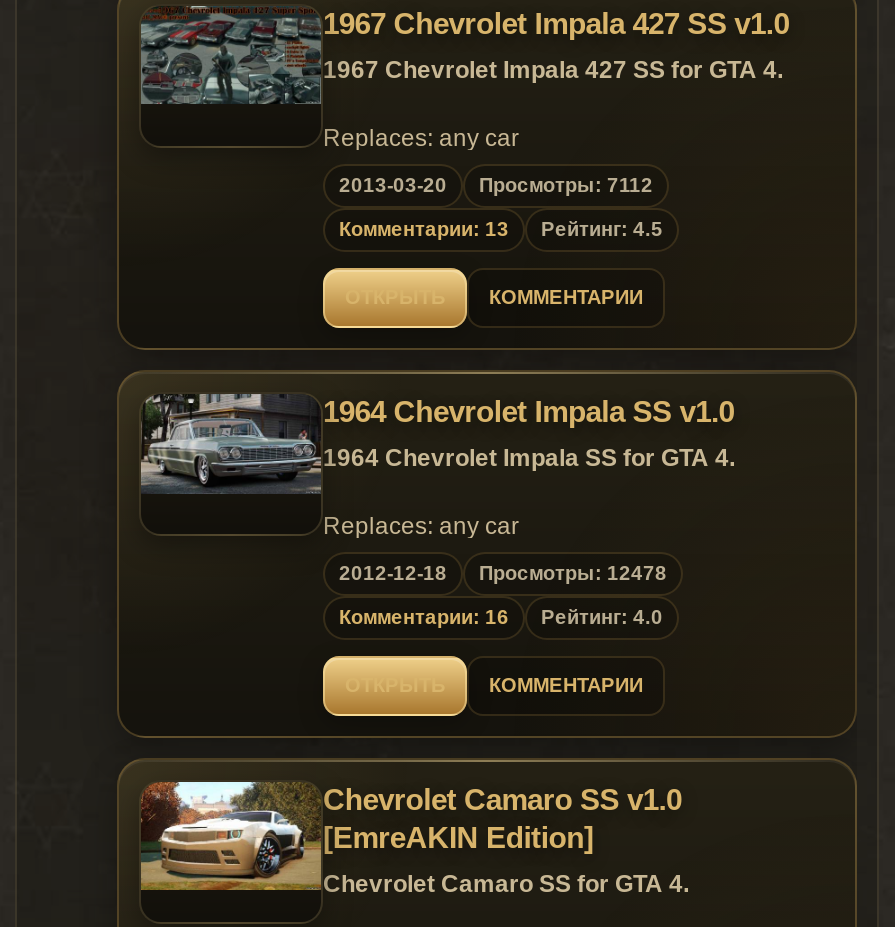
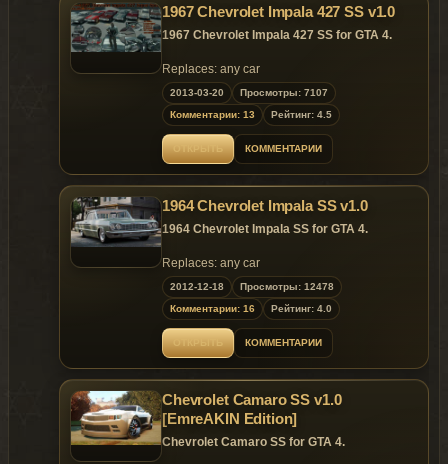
- 2013-03-20 Просмотры: 7112
+ 2013-03-20 Просмотры: 7107
